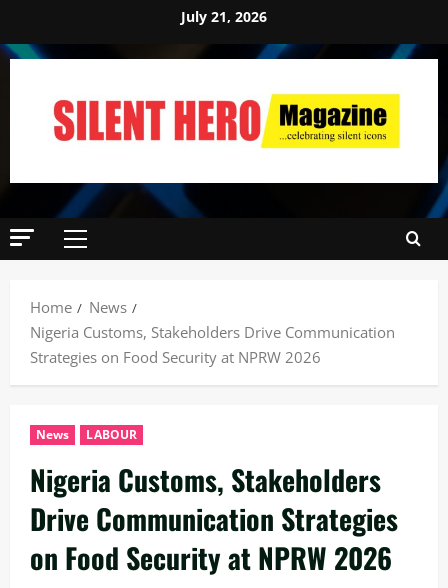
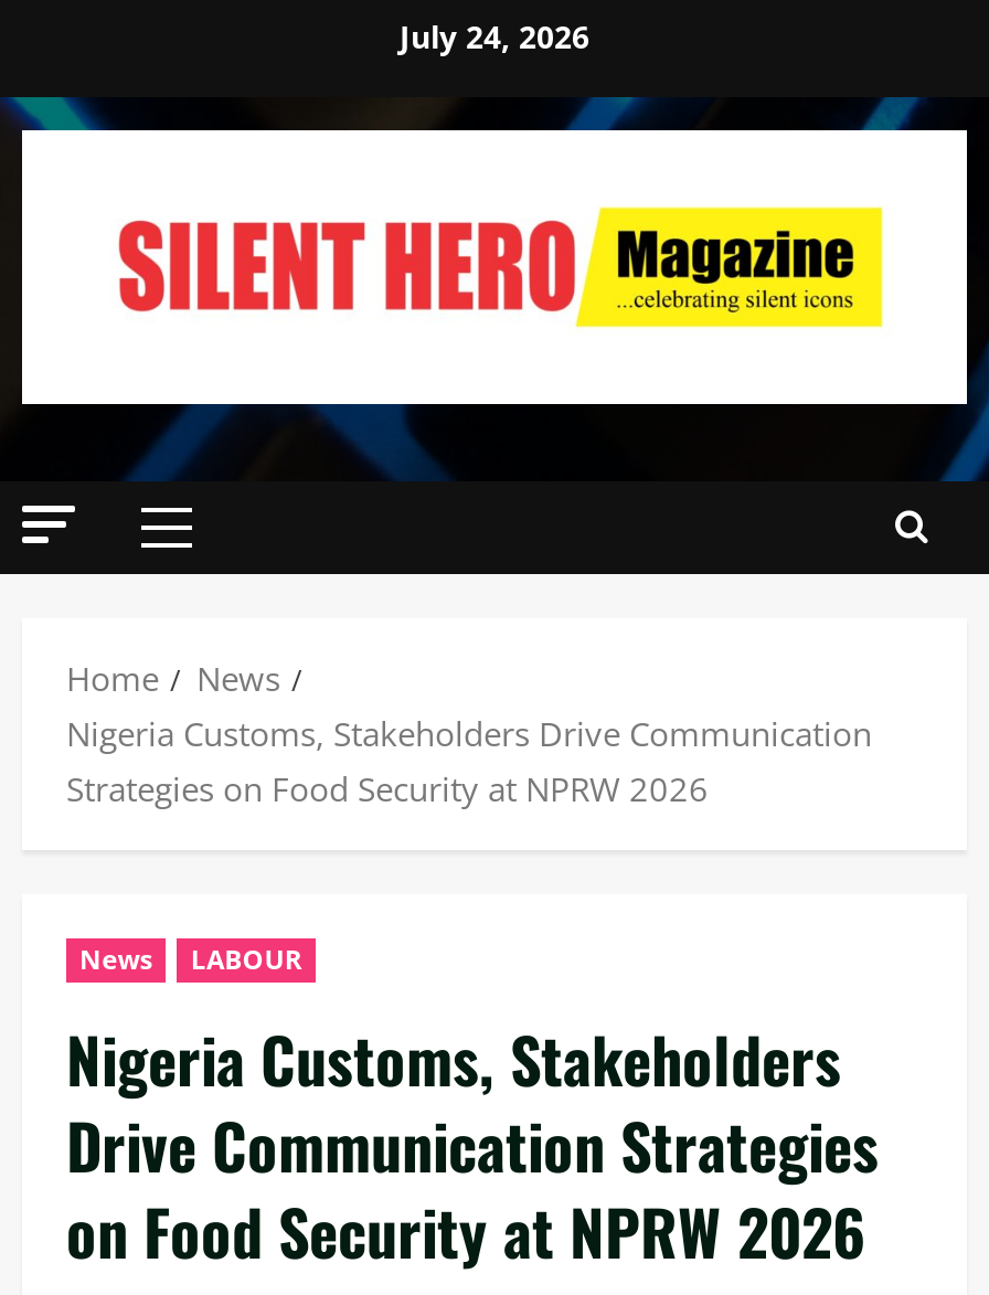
- July 21, 2026
+ July 24, 2026
